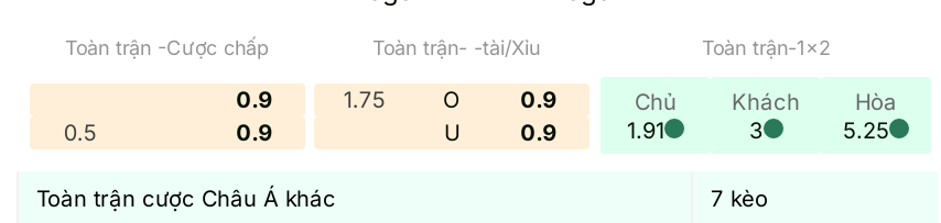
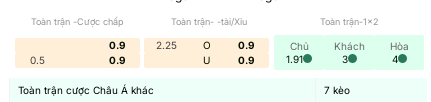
- 1.75
+ 2.25

- 5.25
+ 4
